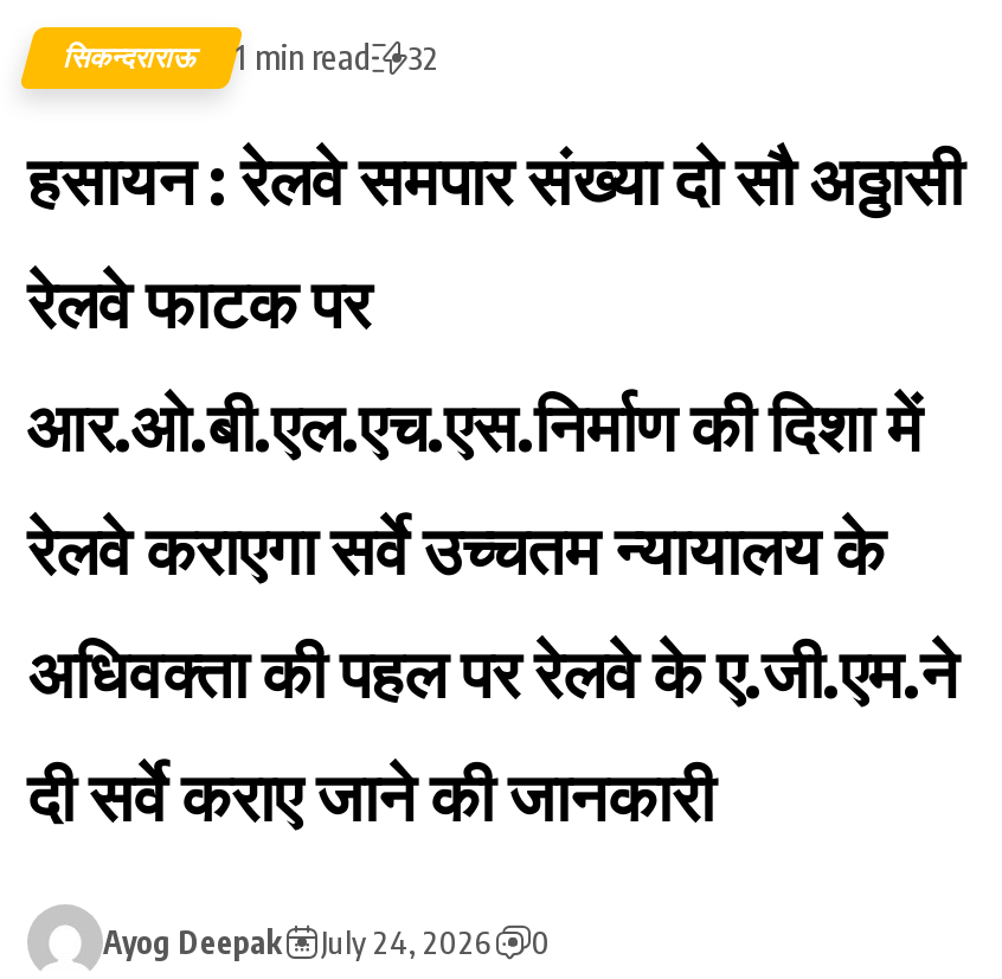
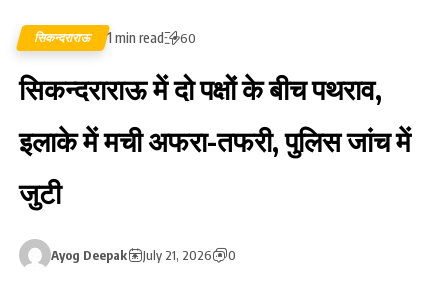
- 32
- हसायन : रेलवे समपार संख्या दो सौ अठ्ठासी
- रेलवे फाटक पर
- आर.ओ.बी.एल.एच.एस.निर्माण की दिशा में
- रेलवे कराएगा सर्वे उच्चतम न्यायालय के
- अधिवक्ता की पहल पर रेलवे के ए.जी.एम.ने
- दी सर्वे कराए जाने की जानकारी
+ 60
+ सिकन्दराराऊ में दो पक्षों के बीच पथराव,
+ इलाके में मची अफरा-तफरी, पुलिस जांच में
+ जुटी

- Ayog Deepak July 24, 2026 0
+ Ayog Deepak July 21, 2026 0
